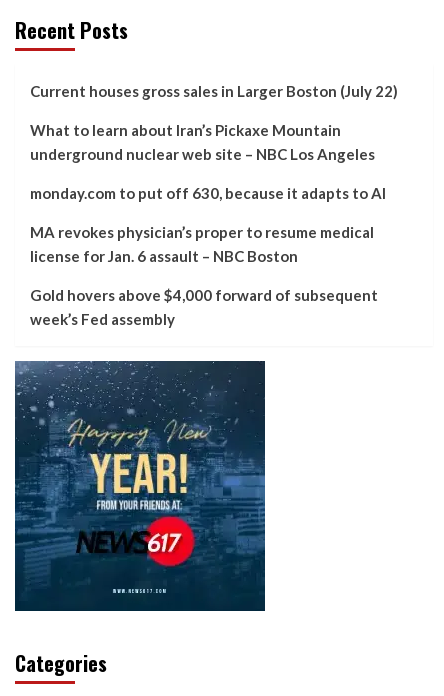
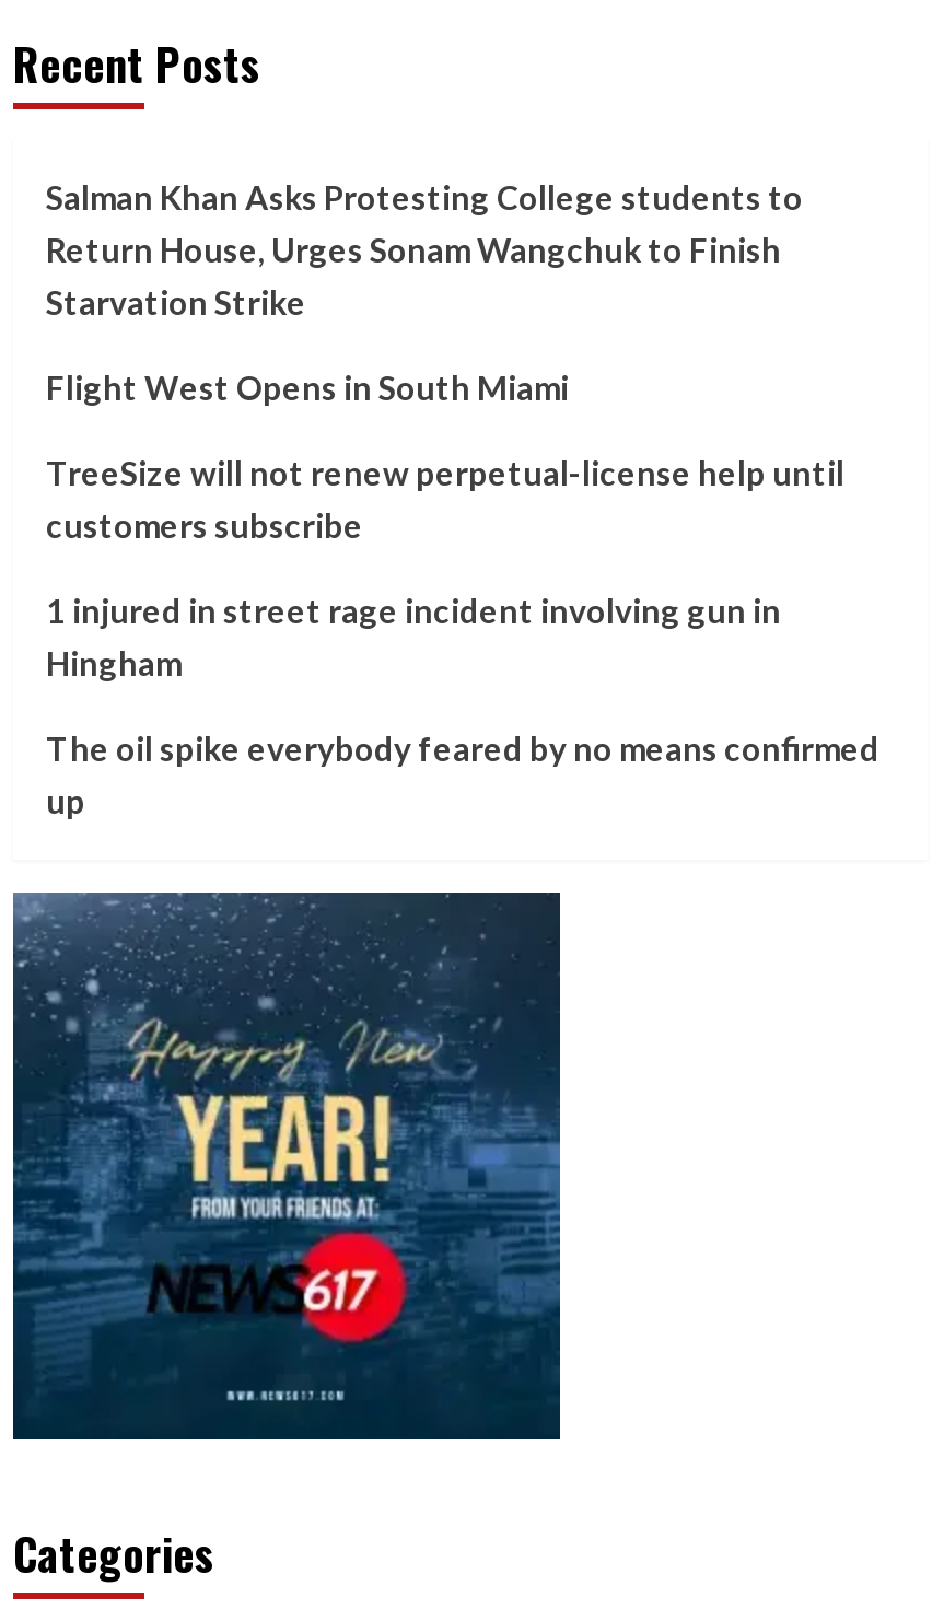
- Current houses gross sales in Larger Boston (July 22)
+ Salman Khan Asks Protesting College students to
+ Return House, Urges Sonam Wangchuk to Finish
+ Starvation Strike

- What to learn about Iran’s Pickaxe Mountain
- underground nuclear web site – NBC Los Angeles
+ Flight West Opens in South Miami

- monday.com to put off 630, because it adapts to AI
+ TreeSize will not renew perpetual-license help until
+ customers subscribe

- MA revokes physician’s proper to resume medical
- license for Jan. 6 assault – NBC Boston
+ 1 injured in street rage incident involving gun in
+ Hingham

- Gold hovers above $4,000 forward of subsequent
- week’s Fed assembly
+ The oil spike everybody feared by no means confirmed
+ up
